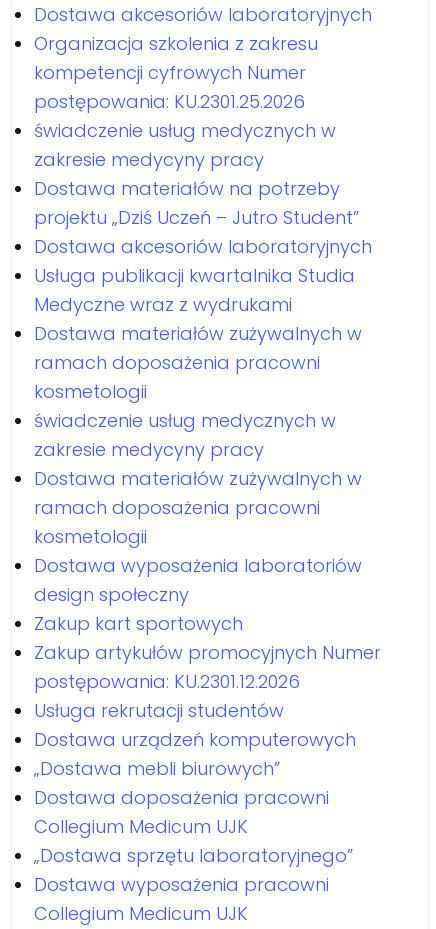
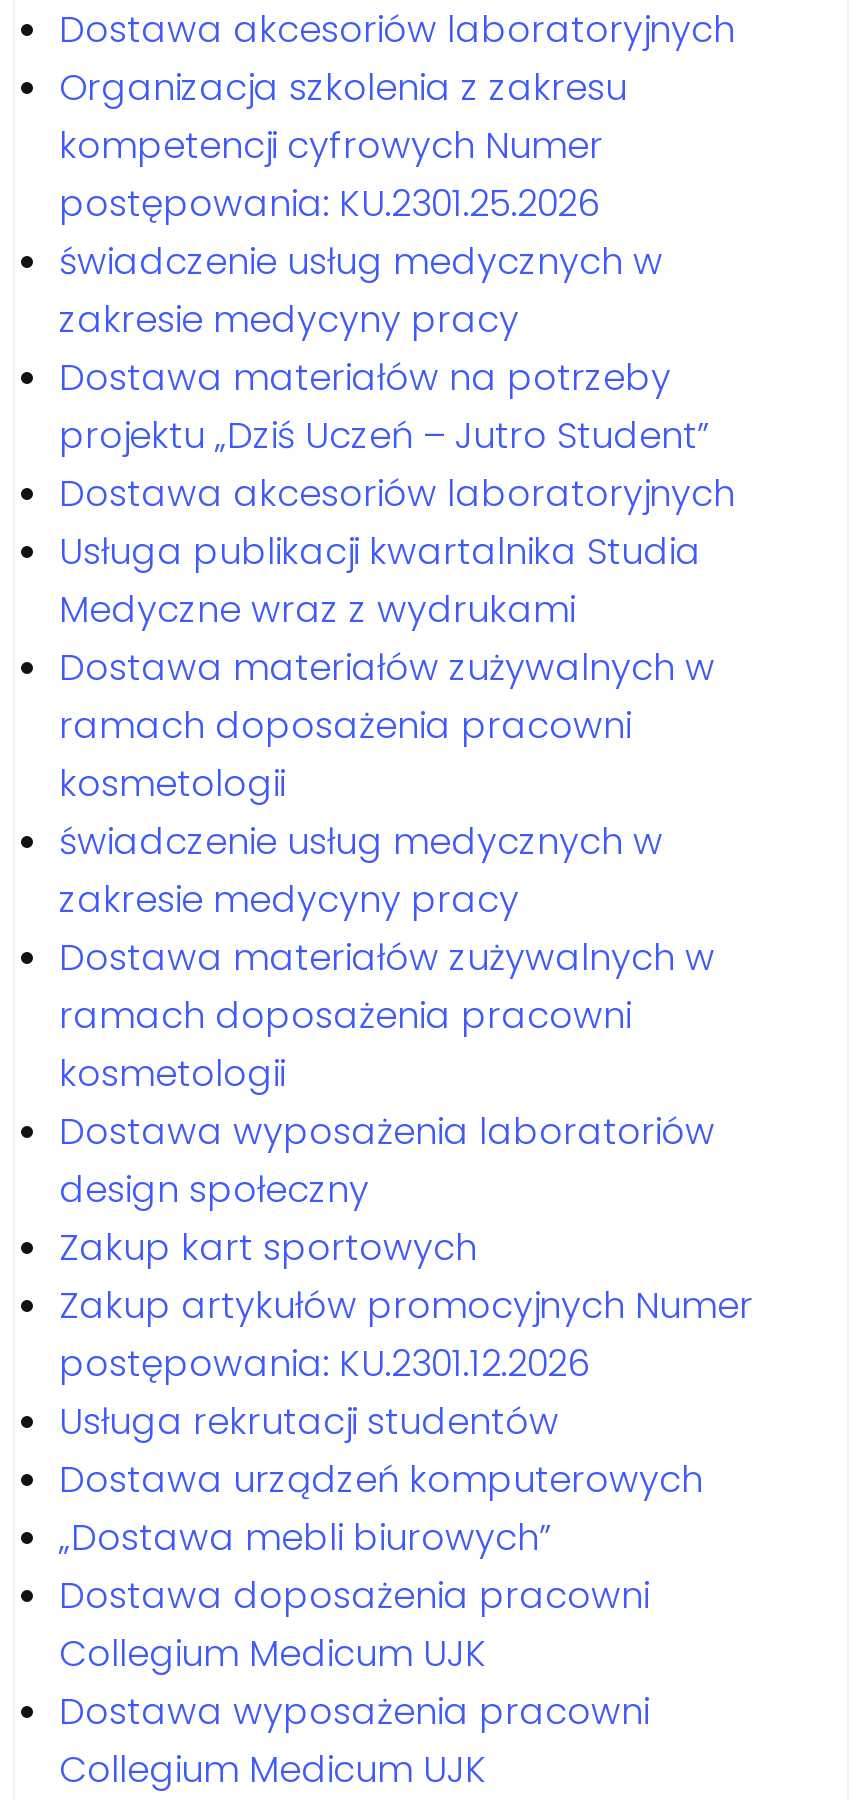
- „Dostawa sprzętu laboratoryjnego”
